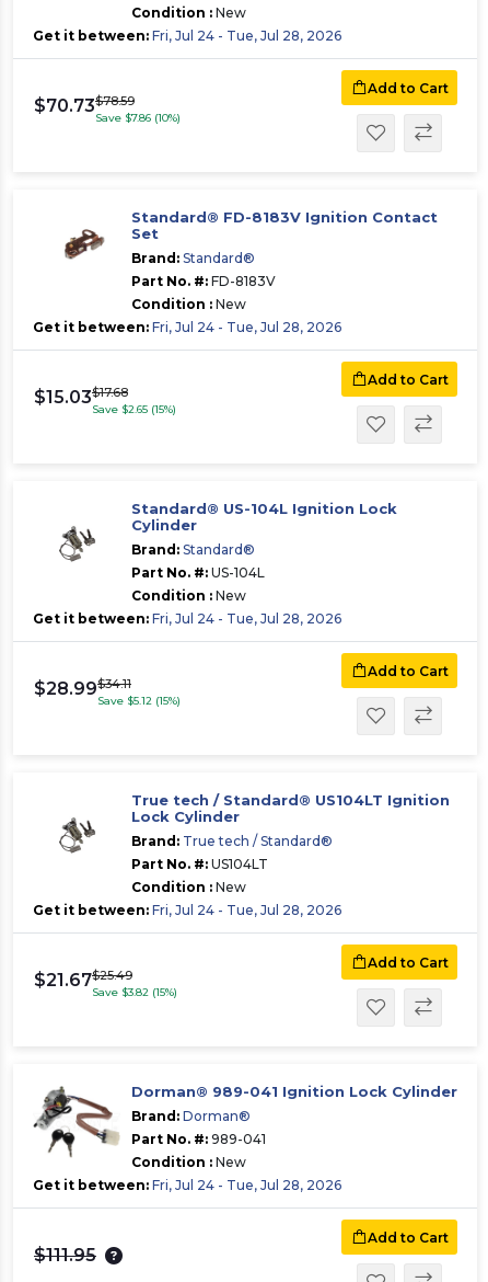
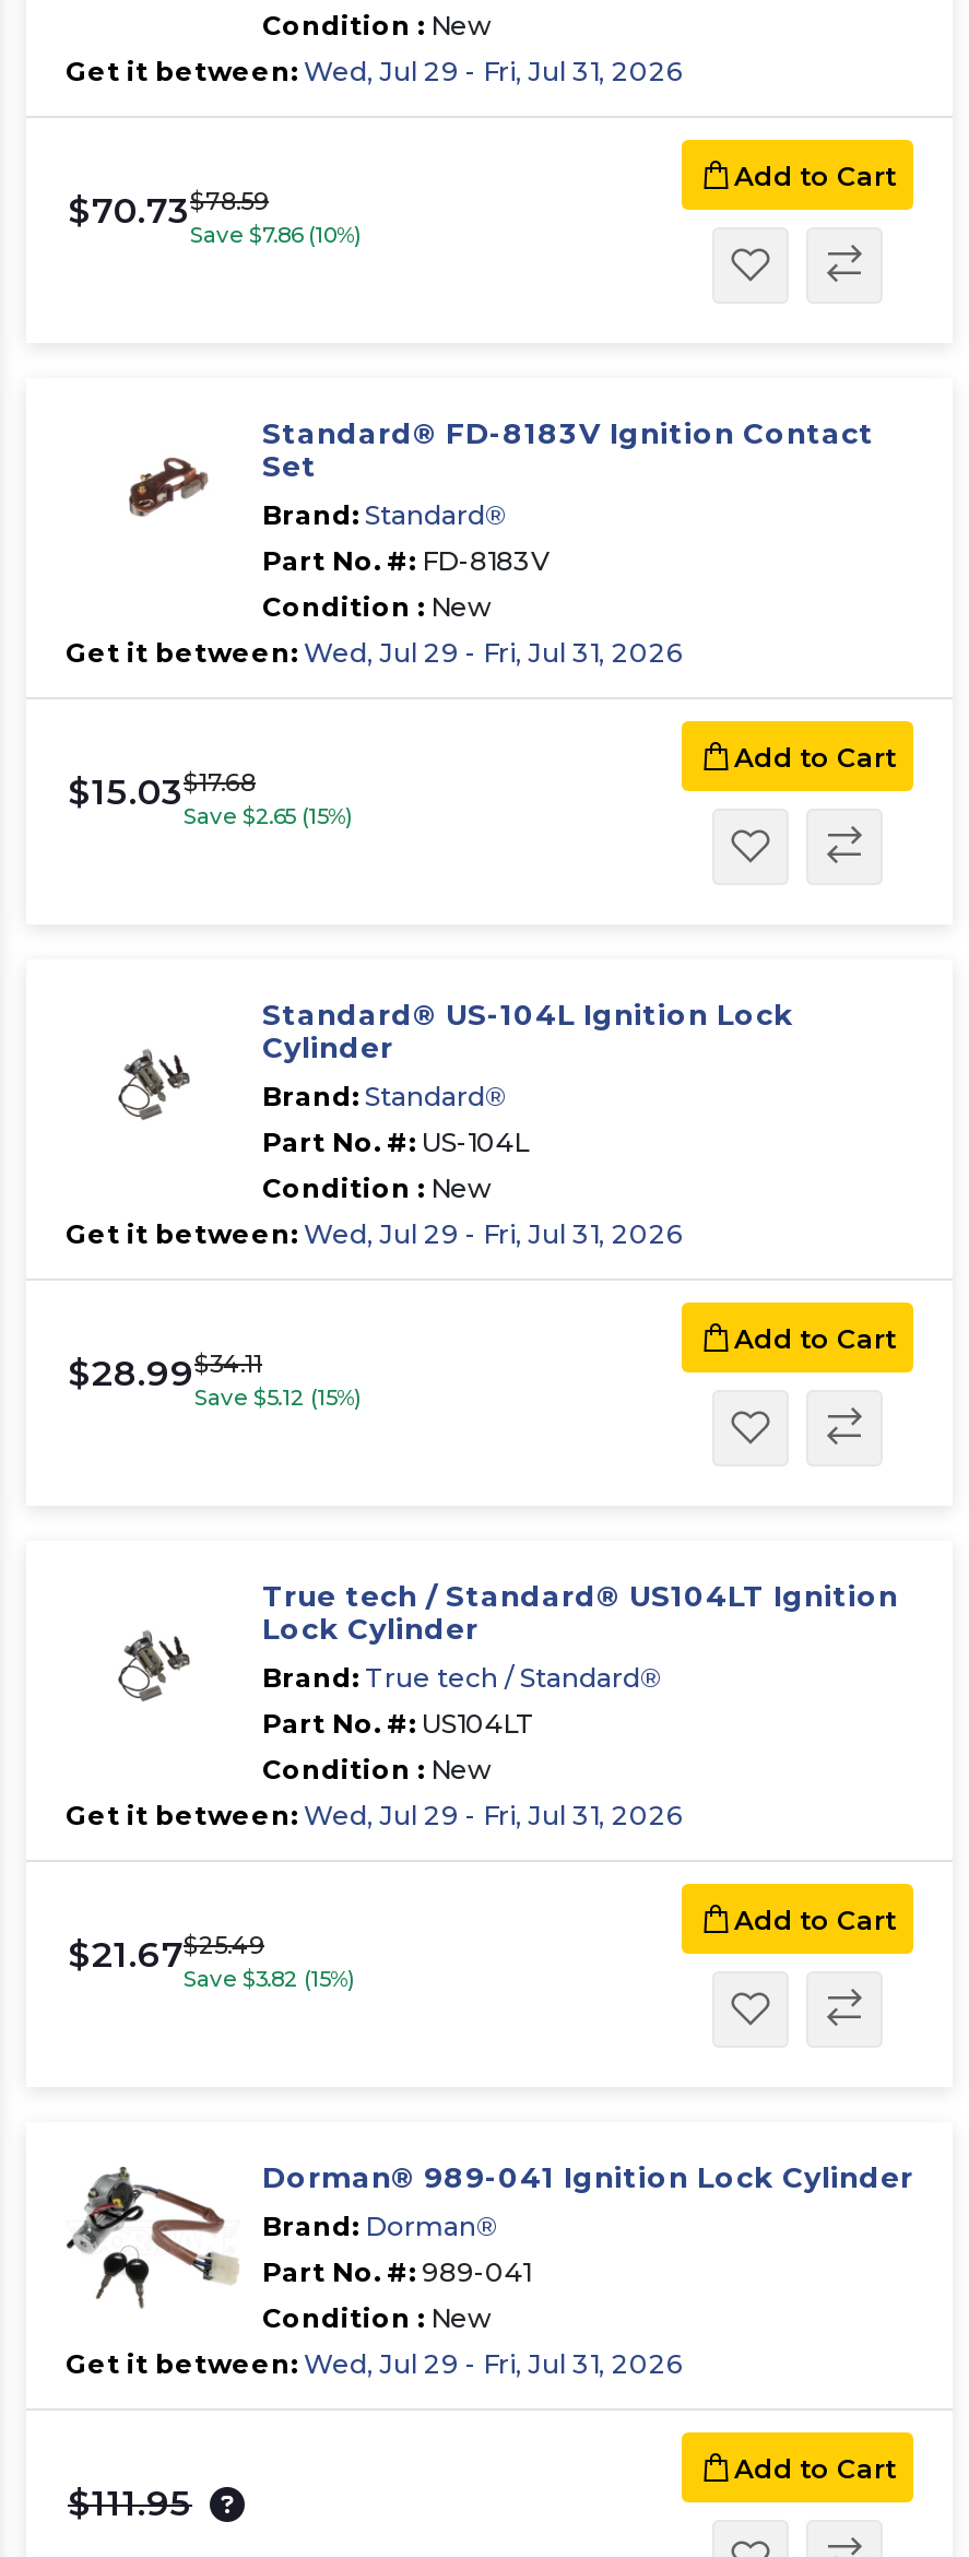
- Get it between: Fri, Jul 24 - Tue, Jul 28, 2026
+ Get it between: Wed, Jul 29 - Fri, Jul 31, 2026

- Get it between: Fri, Jul 24 - Tue, Jul 28, 2026
+ Get it between: Wed, Jul 29 - Fri, Jul 31, 2026

- Get it between: Fri, Jul 24 - Tue, Jul 28, 2026
+ Get it between: Wed, Jul 29 - Fri, Jul 31, 2026

- Get it between: Fri, Jul 24 - Tue, Jul 28, 2026
+ Get it between: Wed, Jul 29 - Fri, Jul 31, 2026

- Get it between: Fri, Jul 24 - Tue, Jul 28, 2026
+ Get it between: Wed, Jul 29 - Fri, Jul 31, 2026
